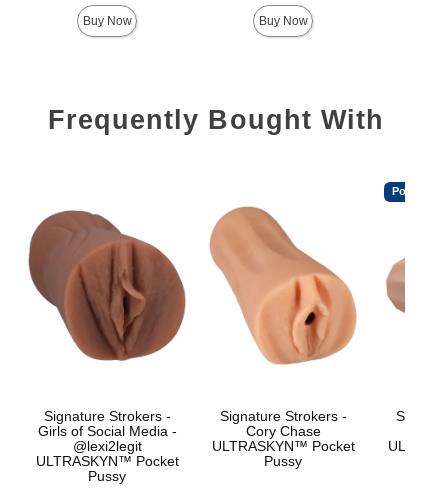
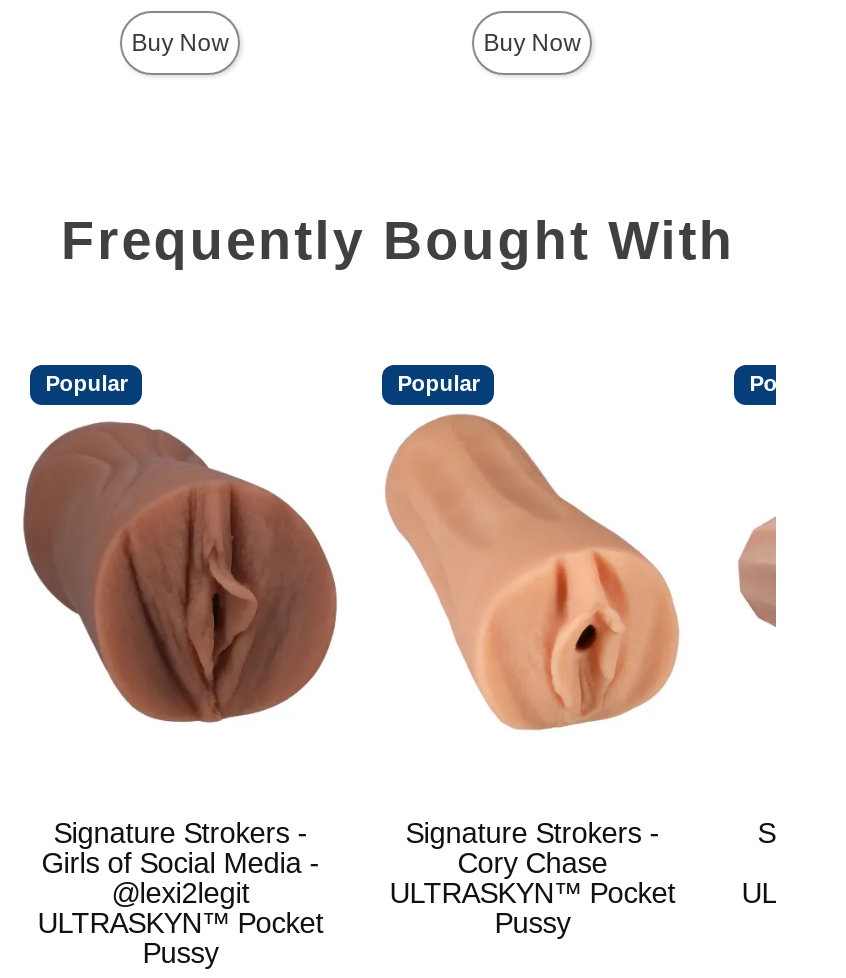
+ Popular

+ Popular
